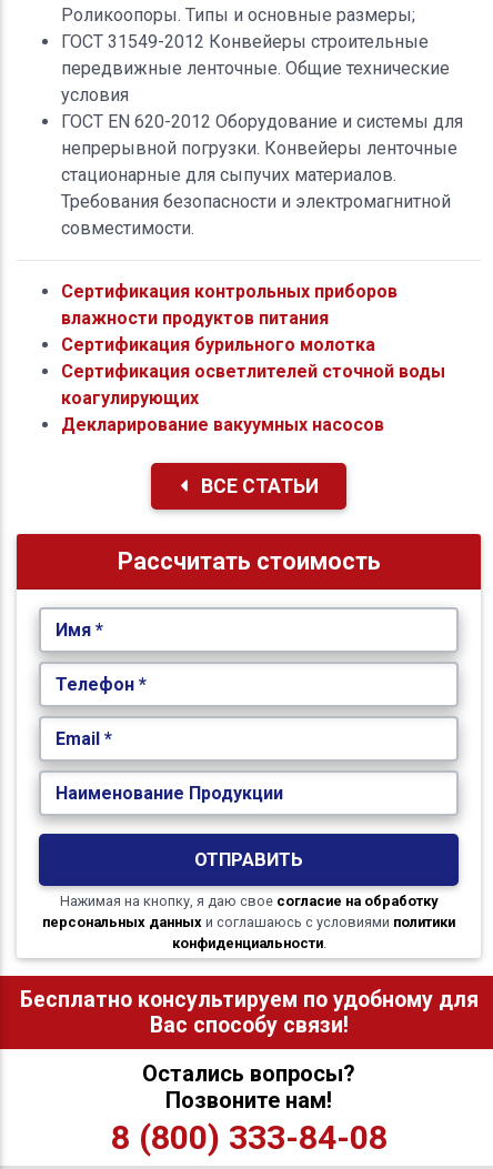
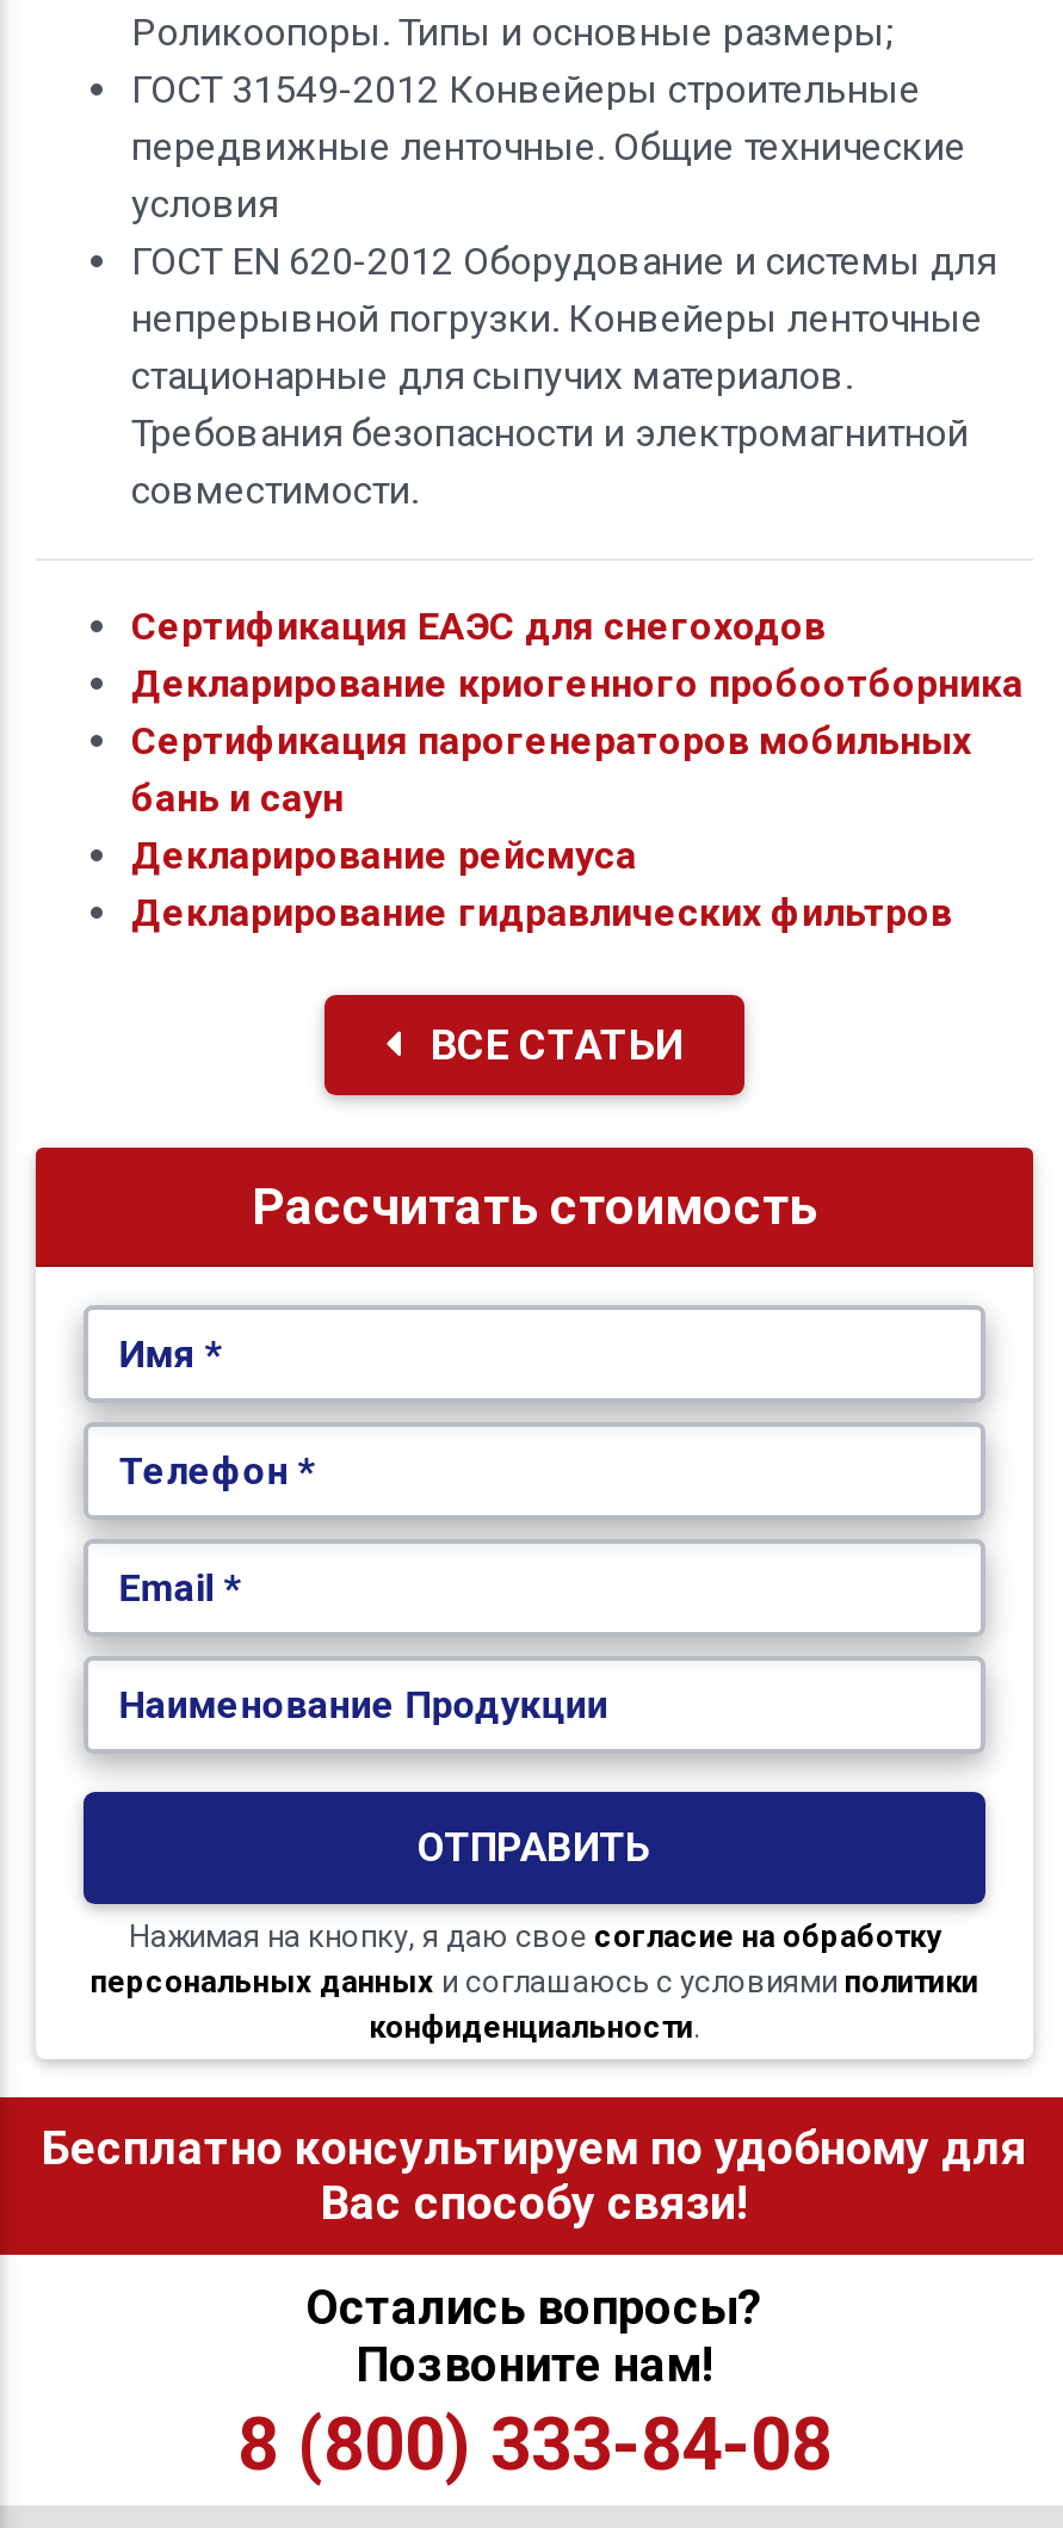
- Сертификация контрольных приборов
- влажности продуктов питания
- Сертификация бурильного молотка
- Сертификация осветлителей сточной воды
- коагулирующих
- Декларирование вакуумных насосов
+ Сертификация ЕАЭС для снегоходов
+ Декларирование криогенного пробоотборника
+ Сертификация парогенераторов мобильных
+ бань и саун
+ Декларирование рейсмуса
+ Декларирование гидравлических фильтров
